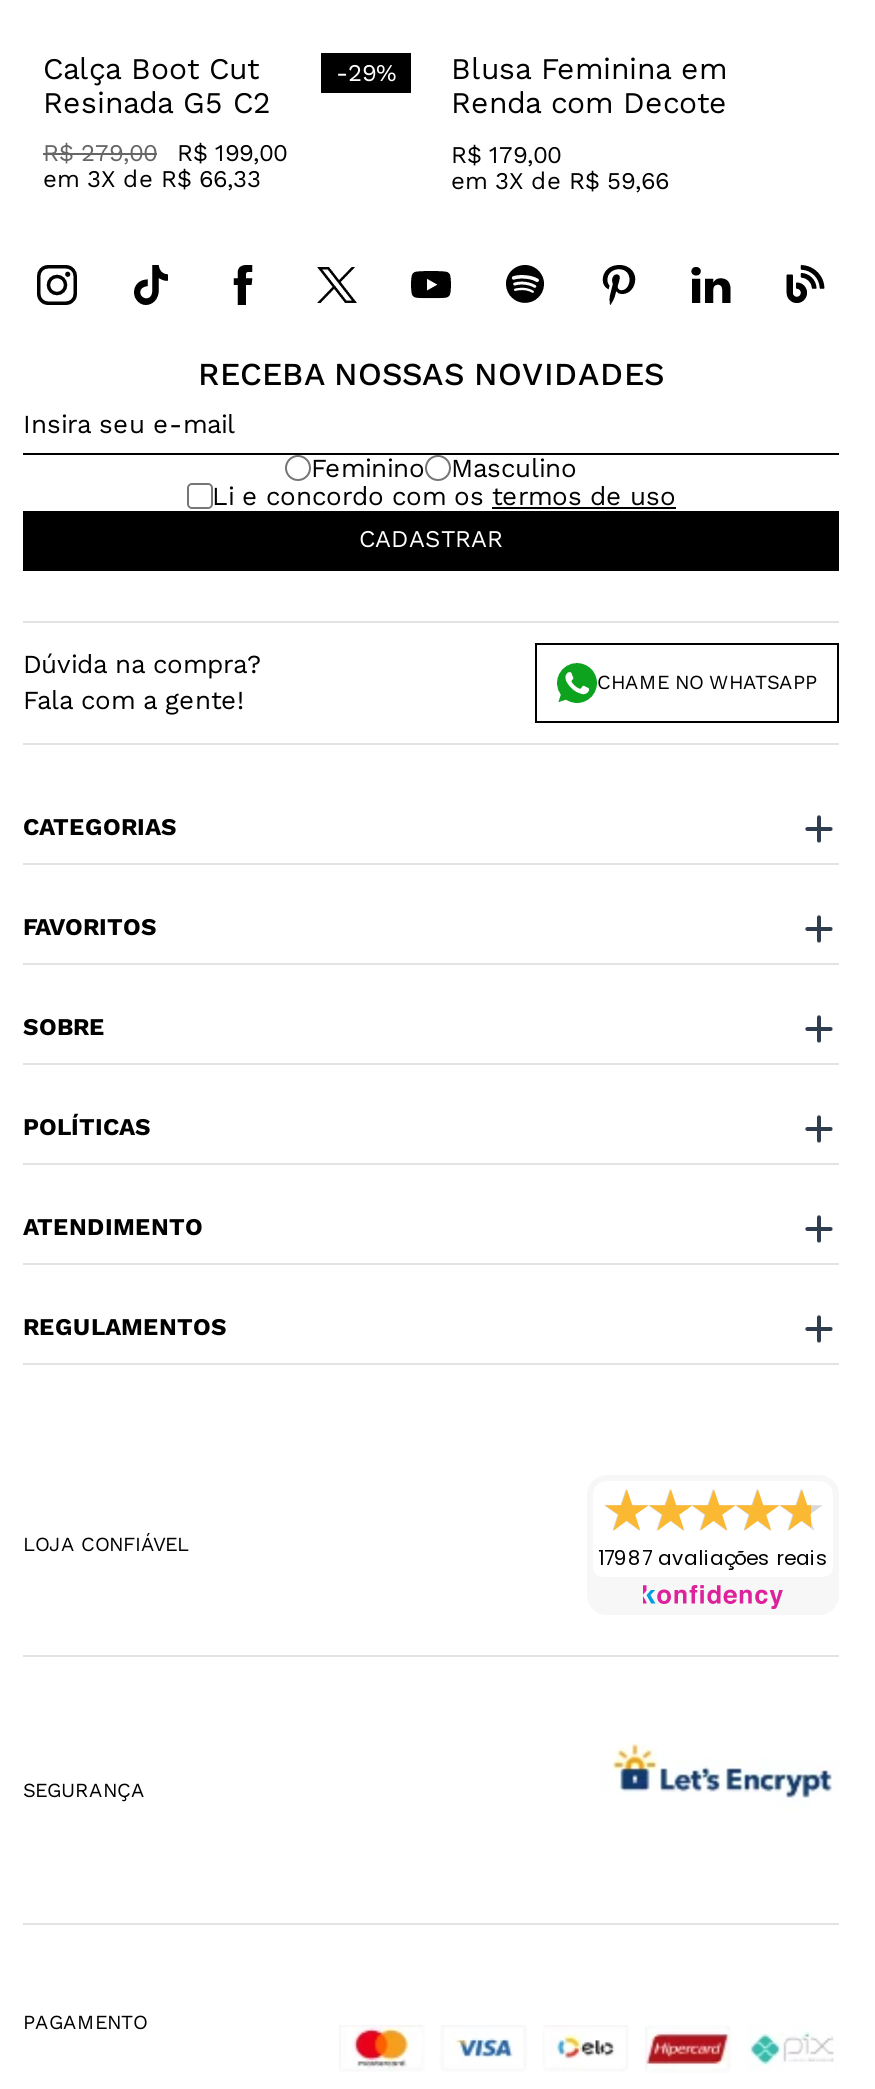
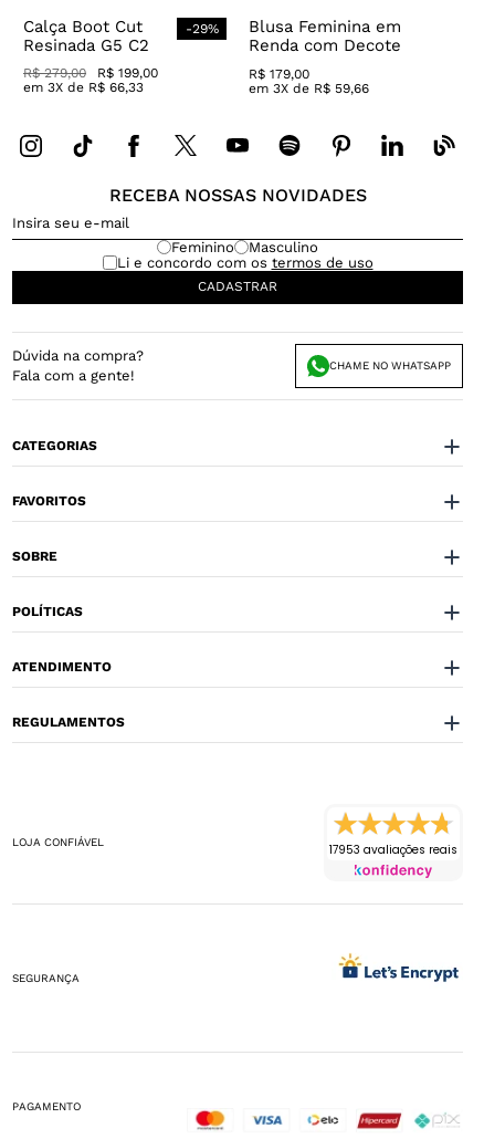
- 17987 avaliações reais
+ 17953 avaliações reais
